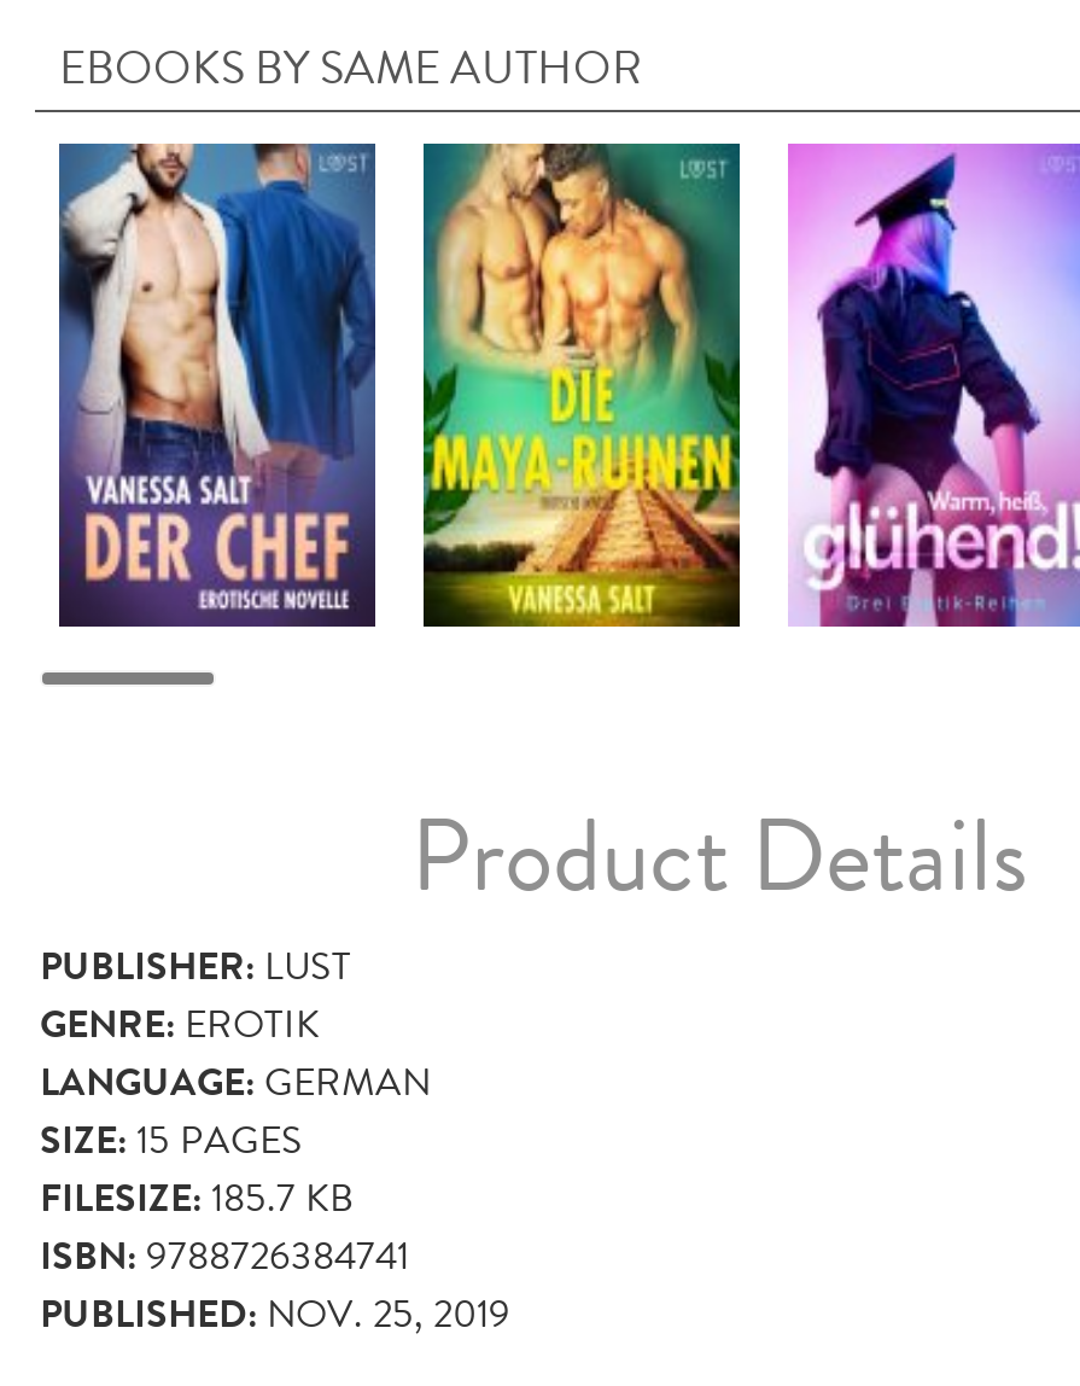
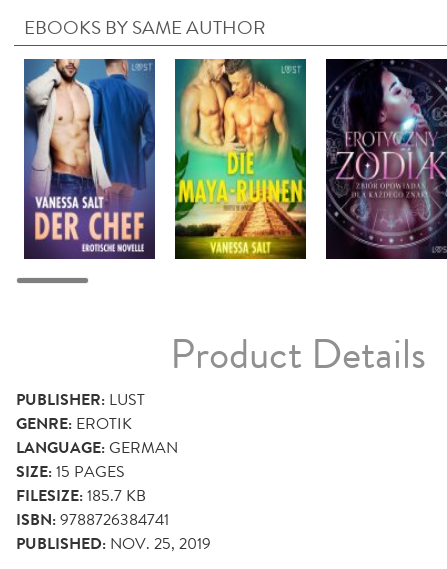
- [image]
+ [image]
